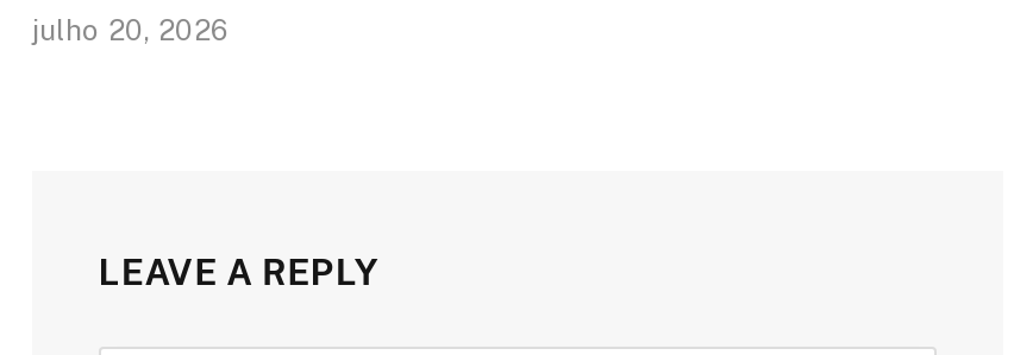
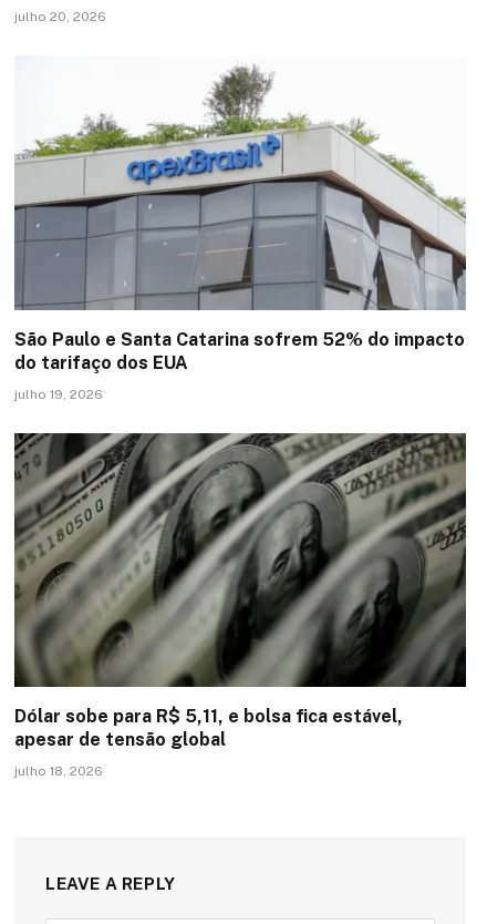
+ [image]
+ São Paulo e Santa Catarina sofrem 52% do impacto
+ do tarifaço dos EUA
+ julho 19, 2026

+ [image]
+ Dólar sobe para R$ 5,11, e bolsa fica estável,
+ apesar de tensão global
+ julho 18, 2026
